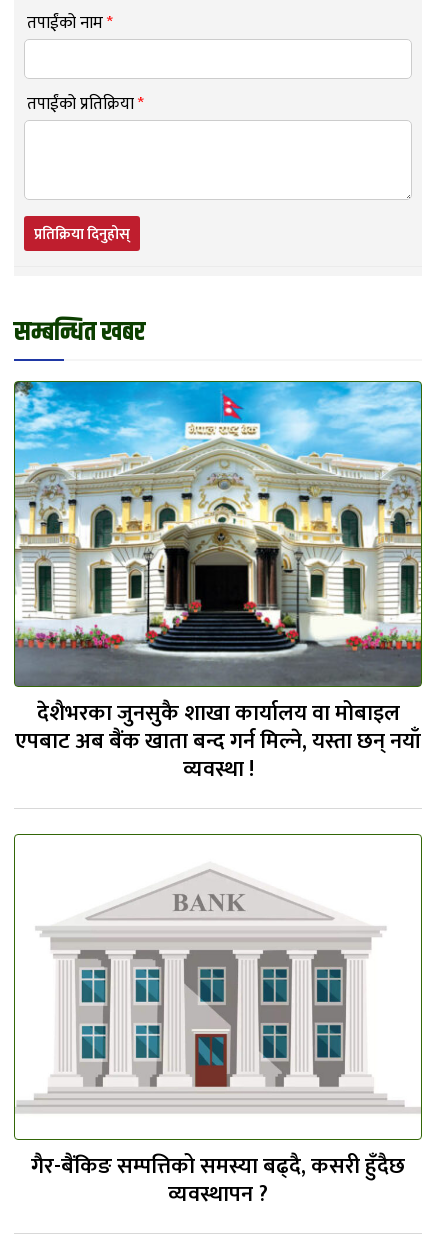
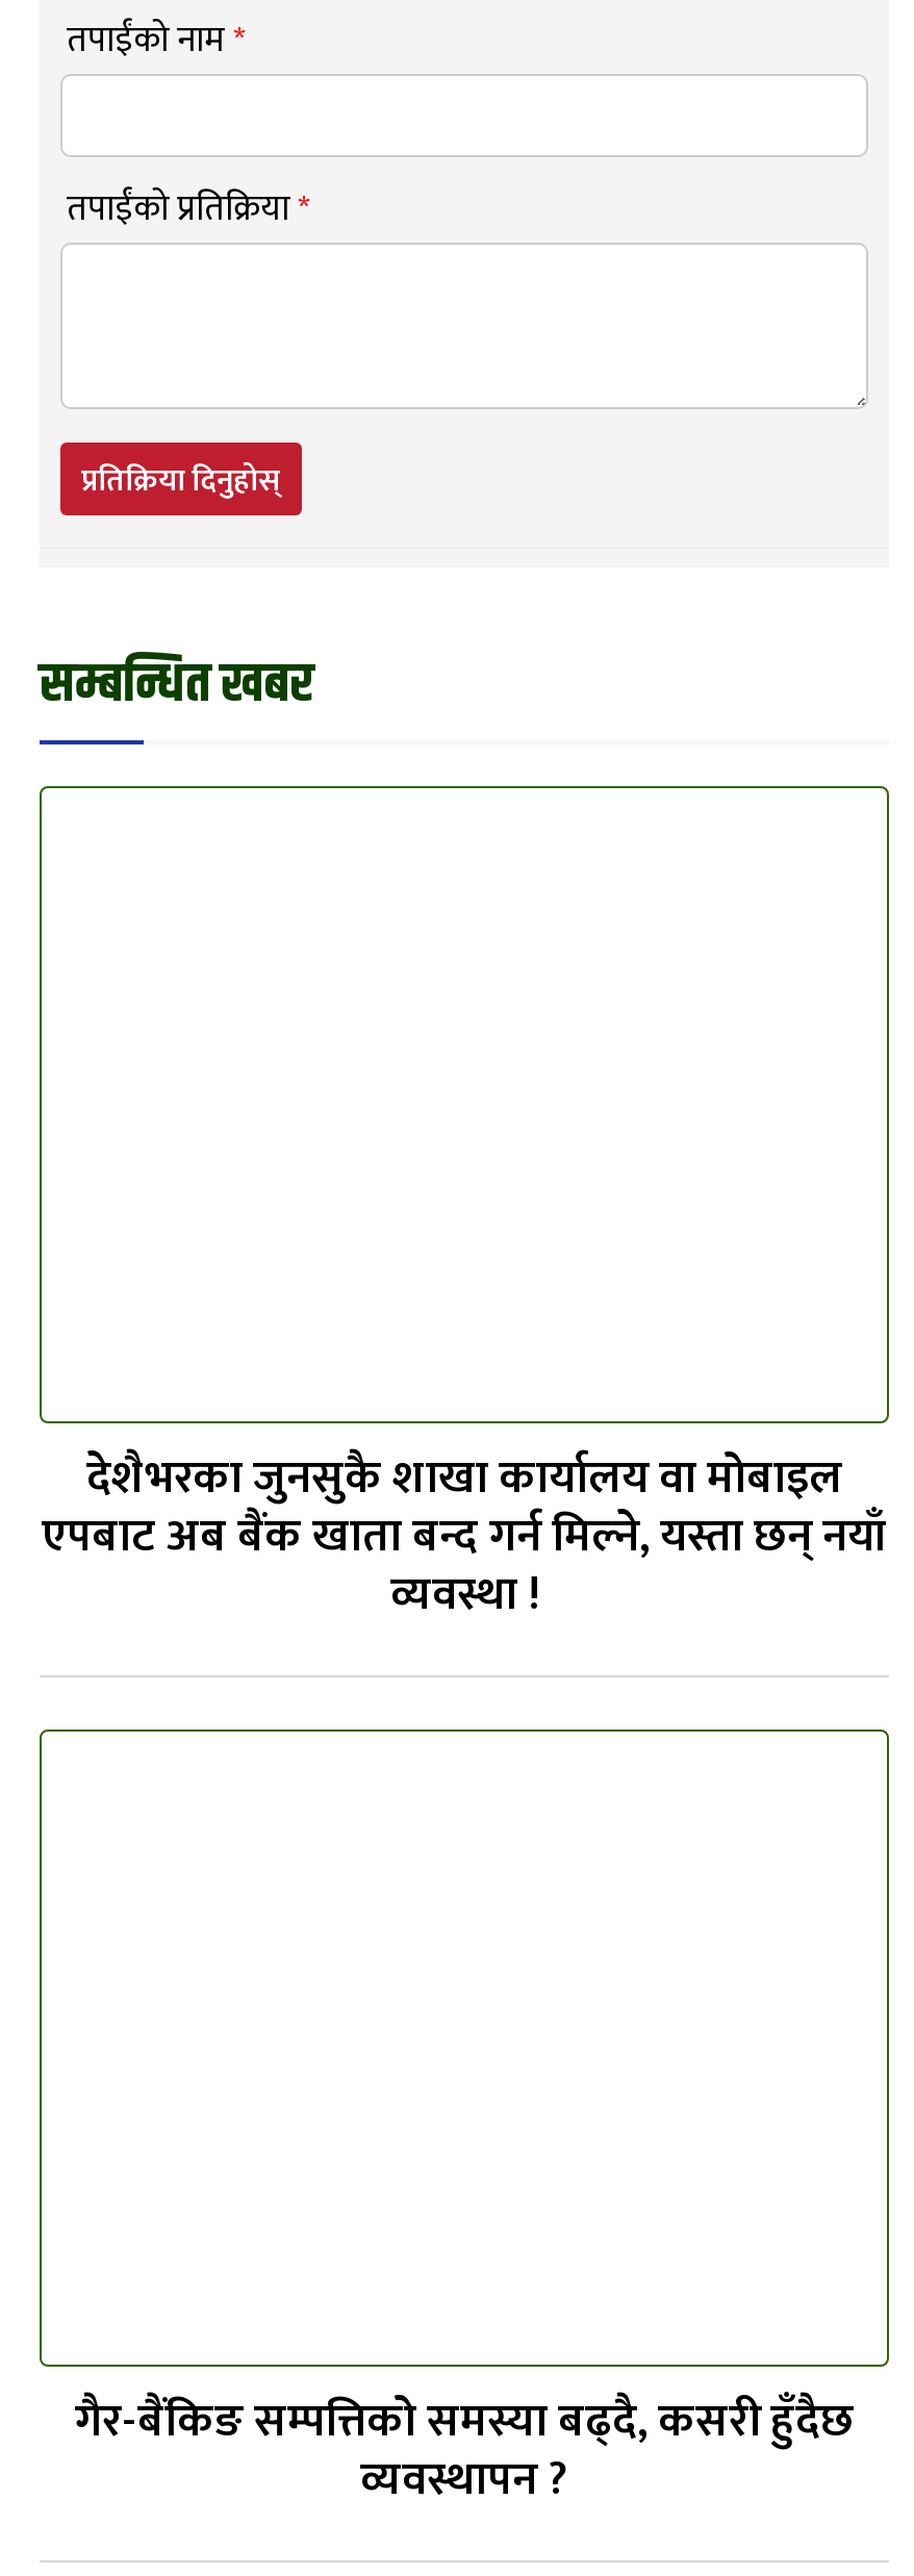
- [image]

- [image]
